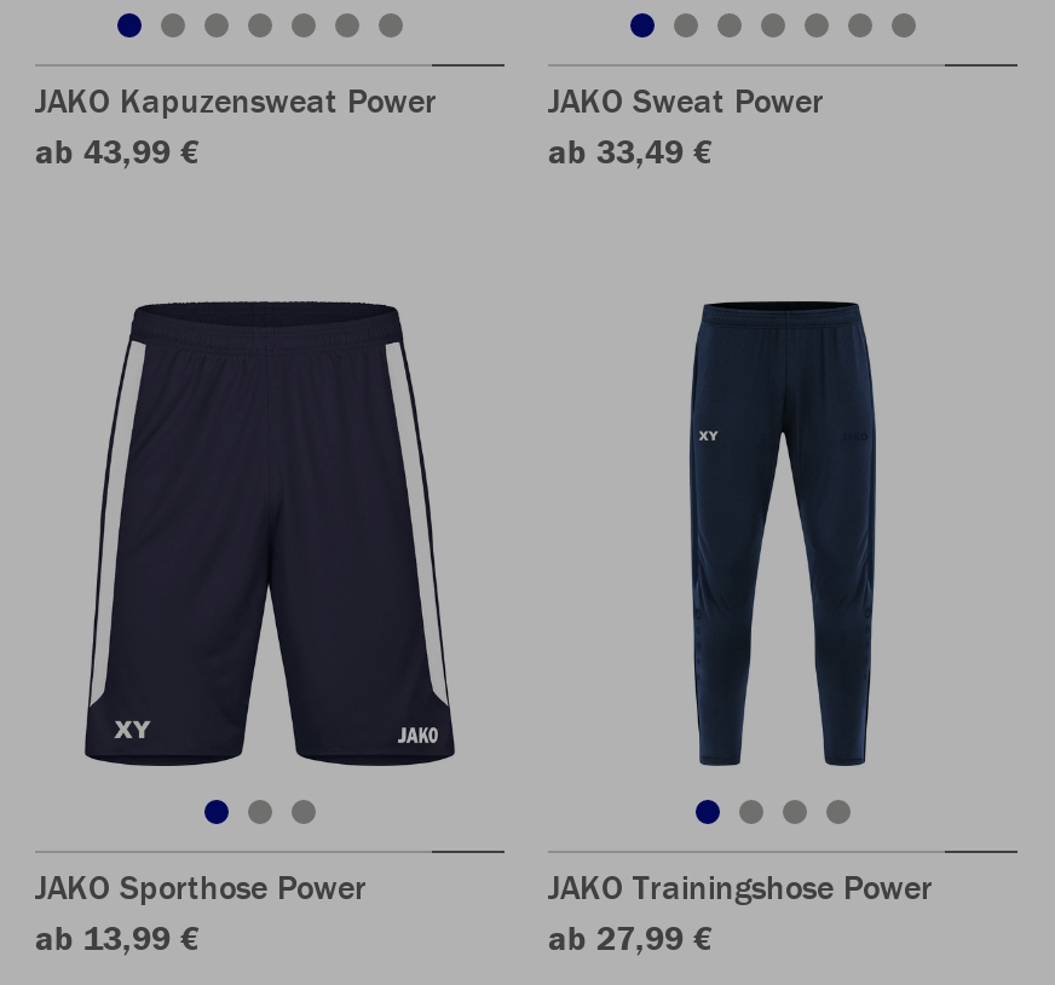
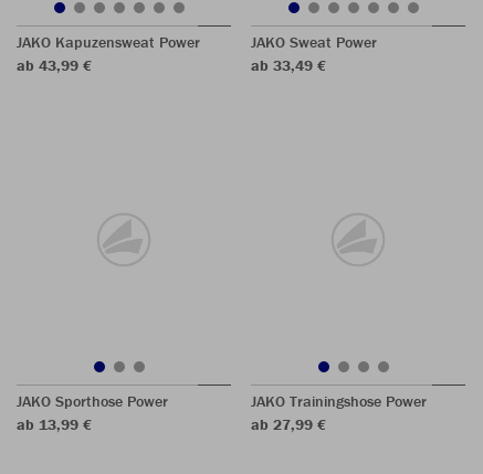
- [image]

- [image]
